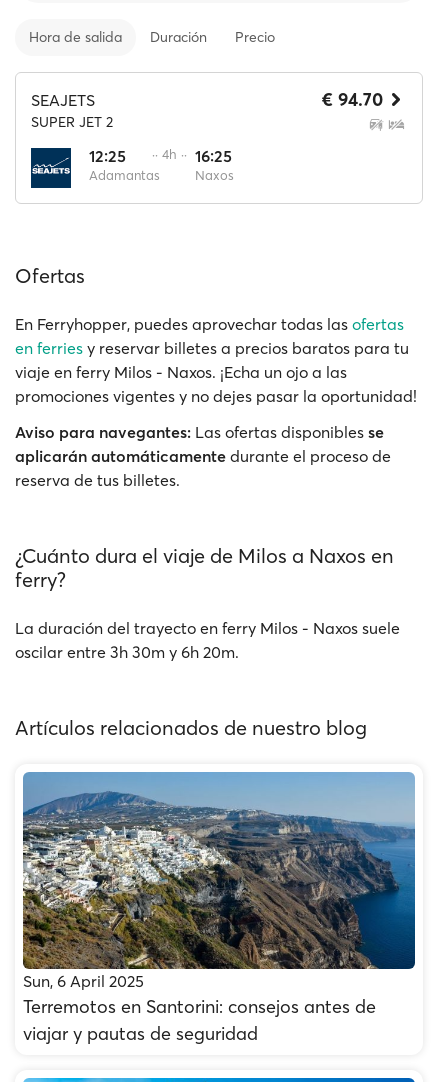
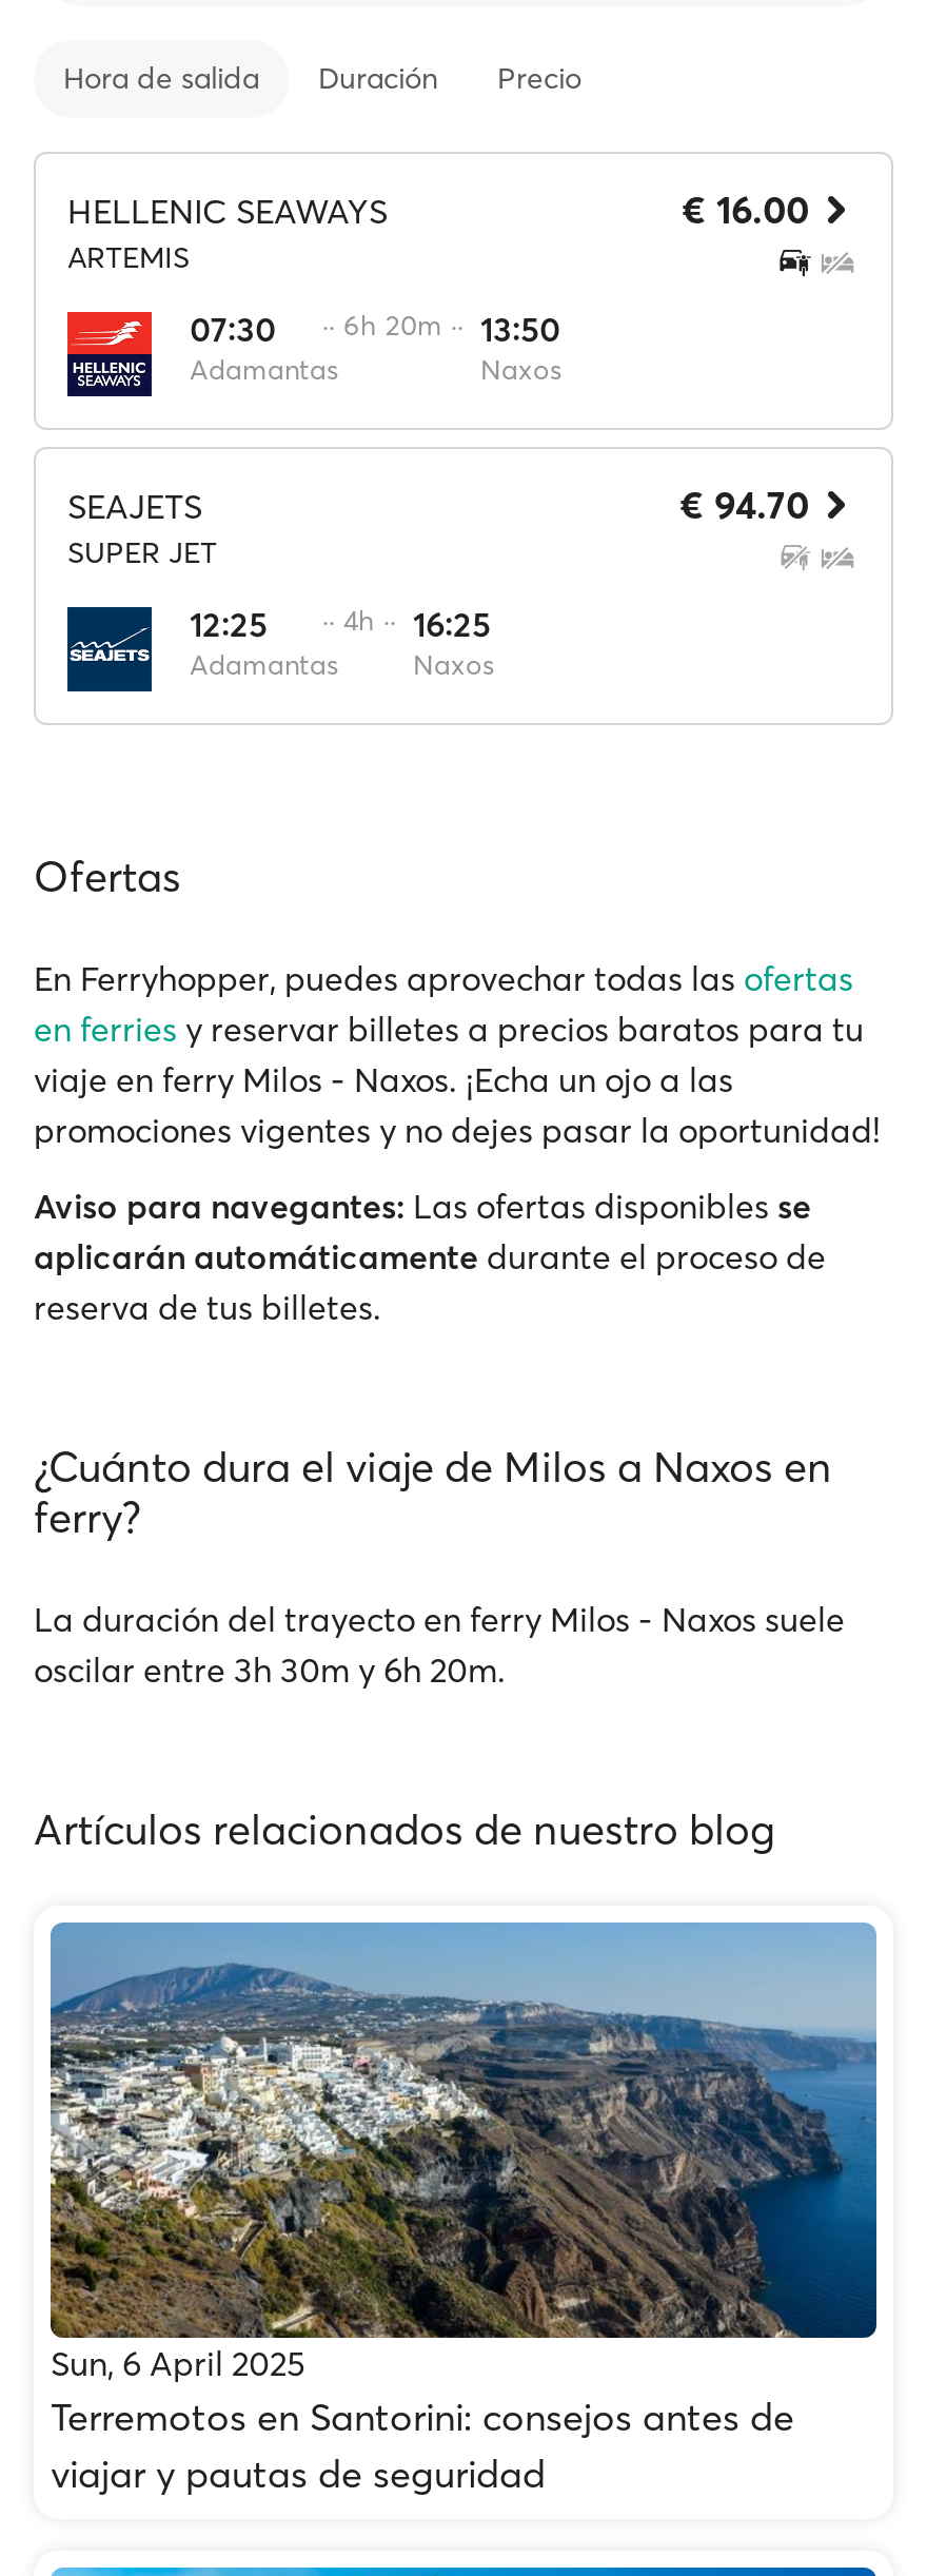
+ [image]
+ HELLENIC SEAWAYS
+ ARTEMIS
+ 07:30
+ Adamantas

+ ·· 6h 20m ·· 13:50
+ Naxos

+ € 16.00

- SUPER JET 2
+ SUPER JET
